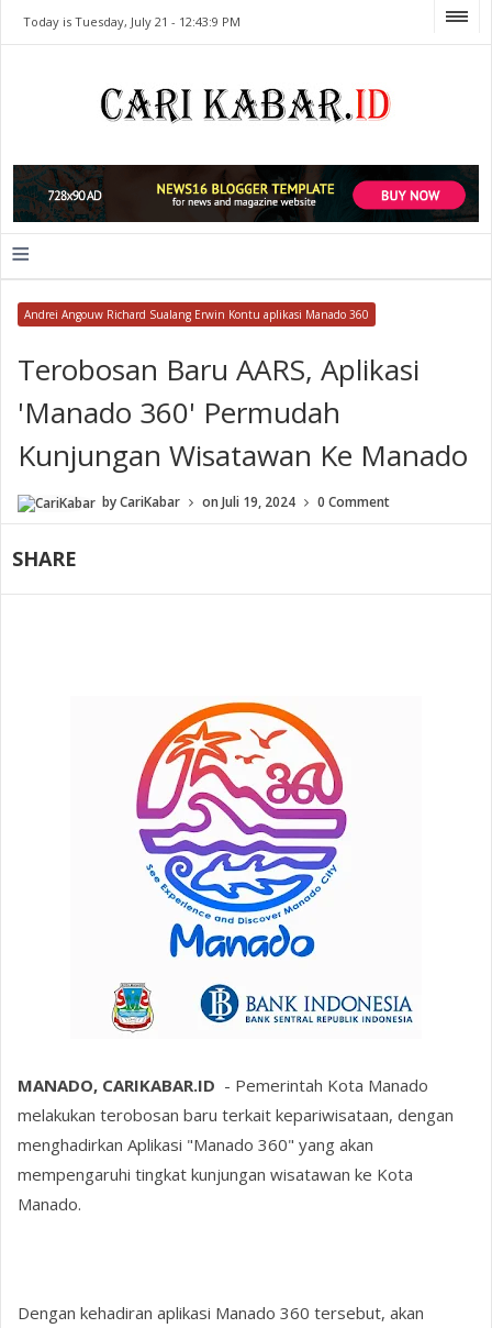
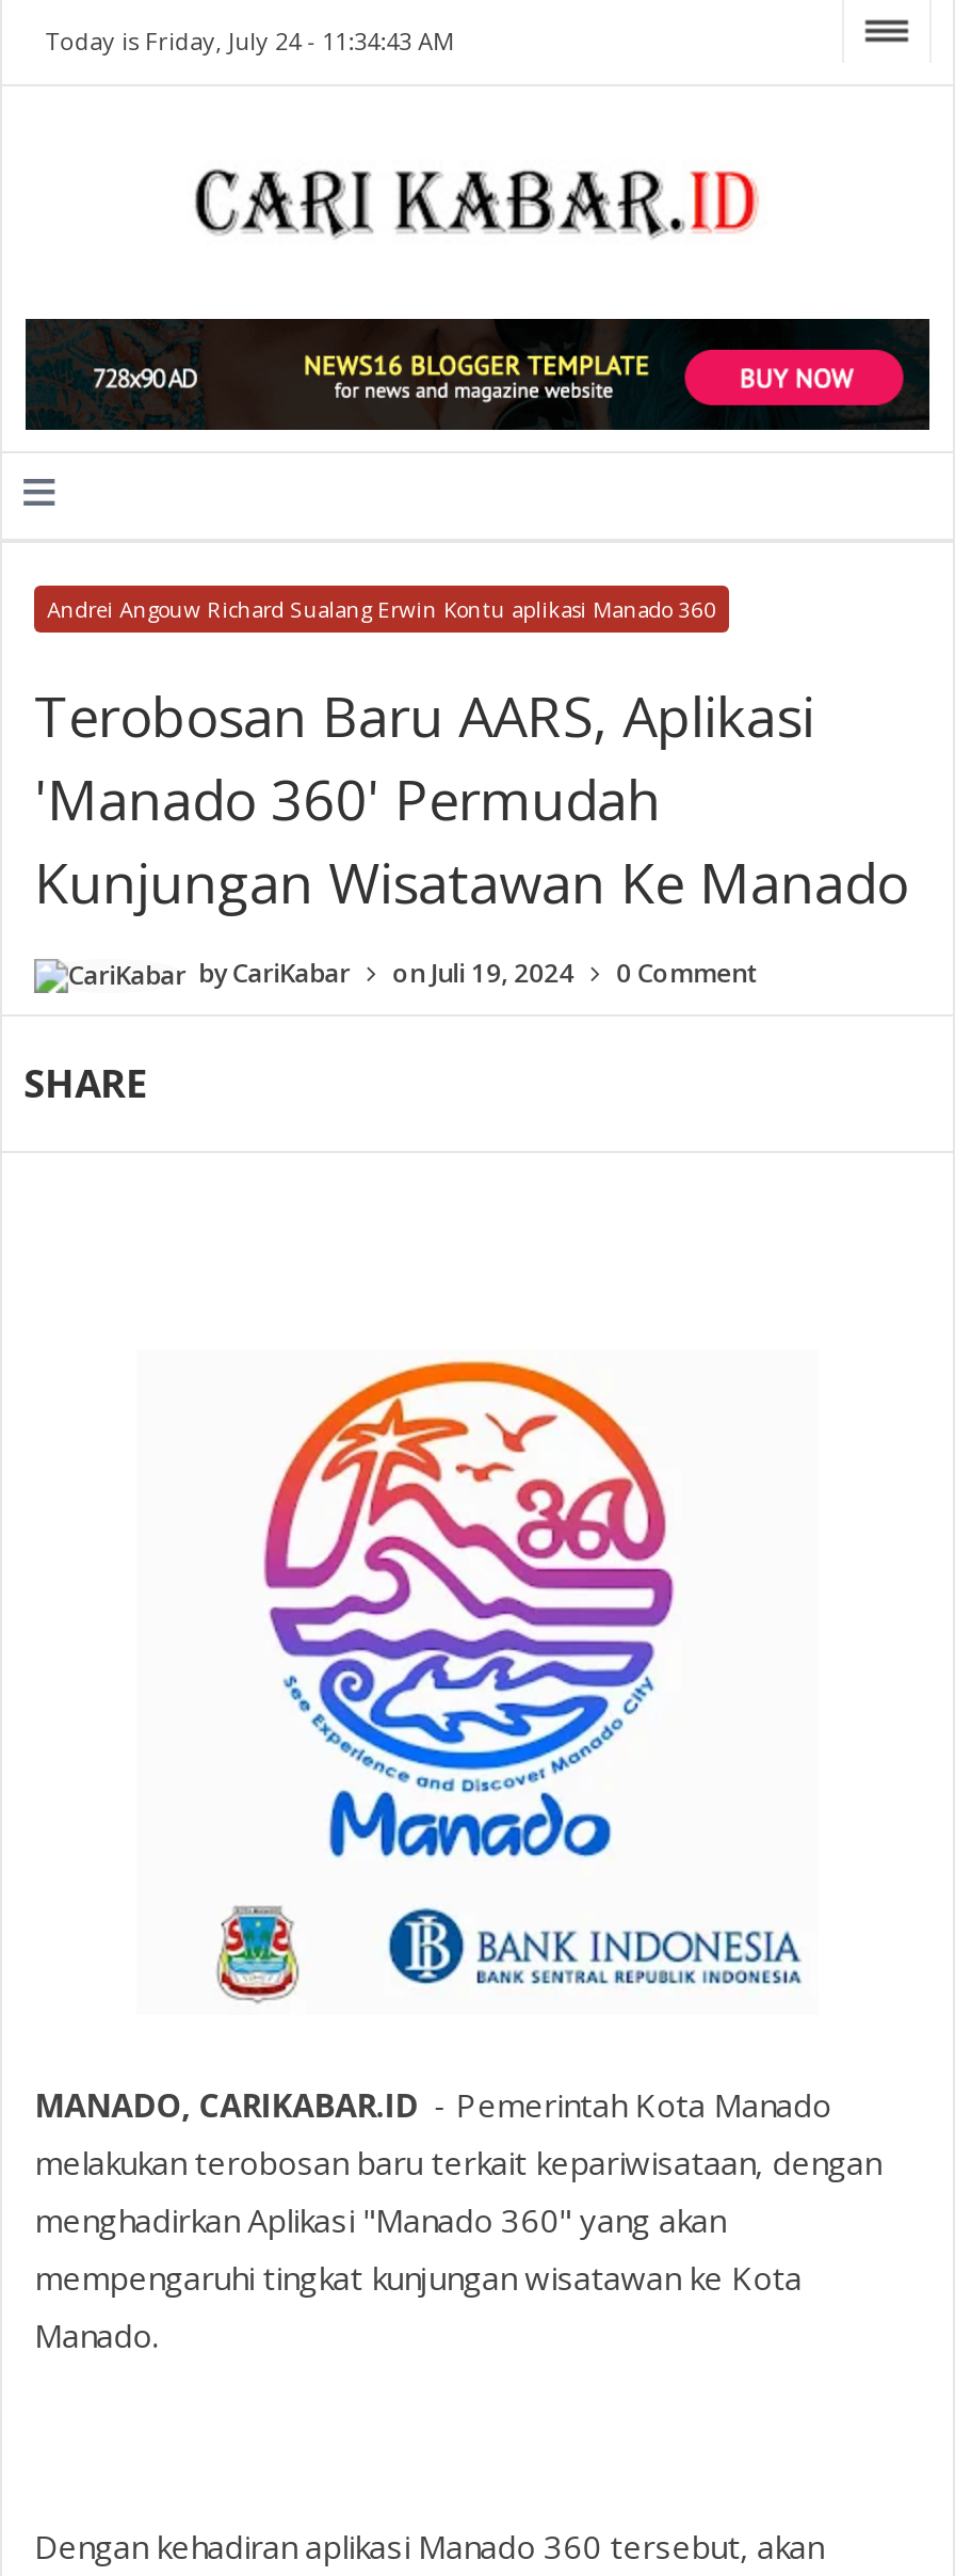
- Today is Tuesday, July 21 - 12:43:9 PM
+ Today is Friday, July 24 - 11:34:43 AM
